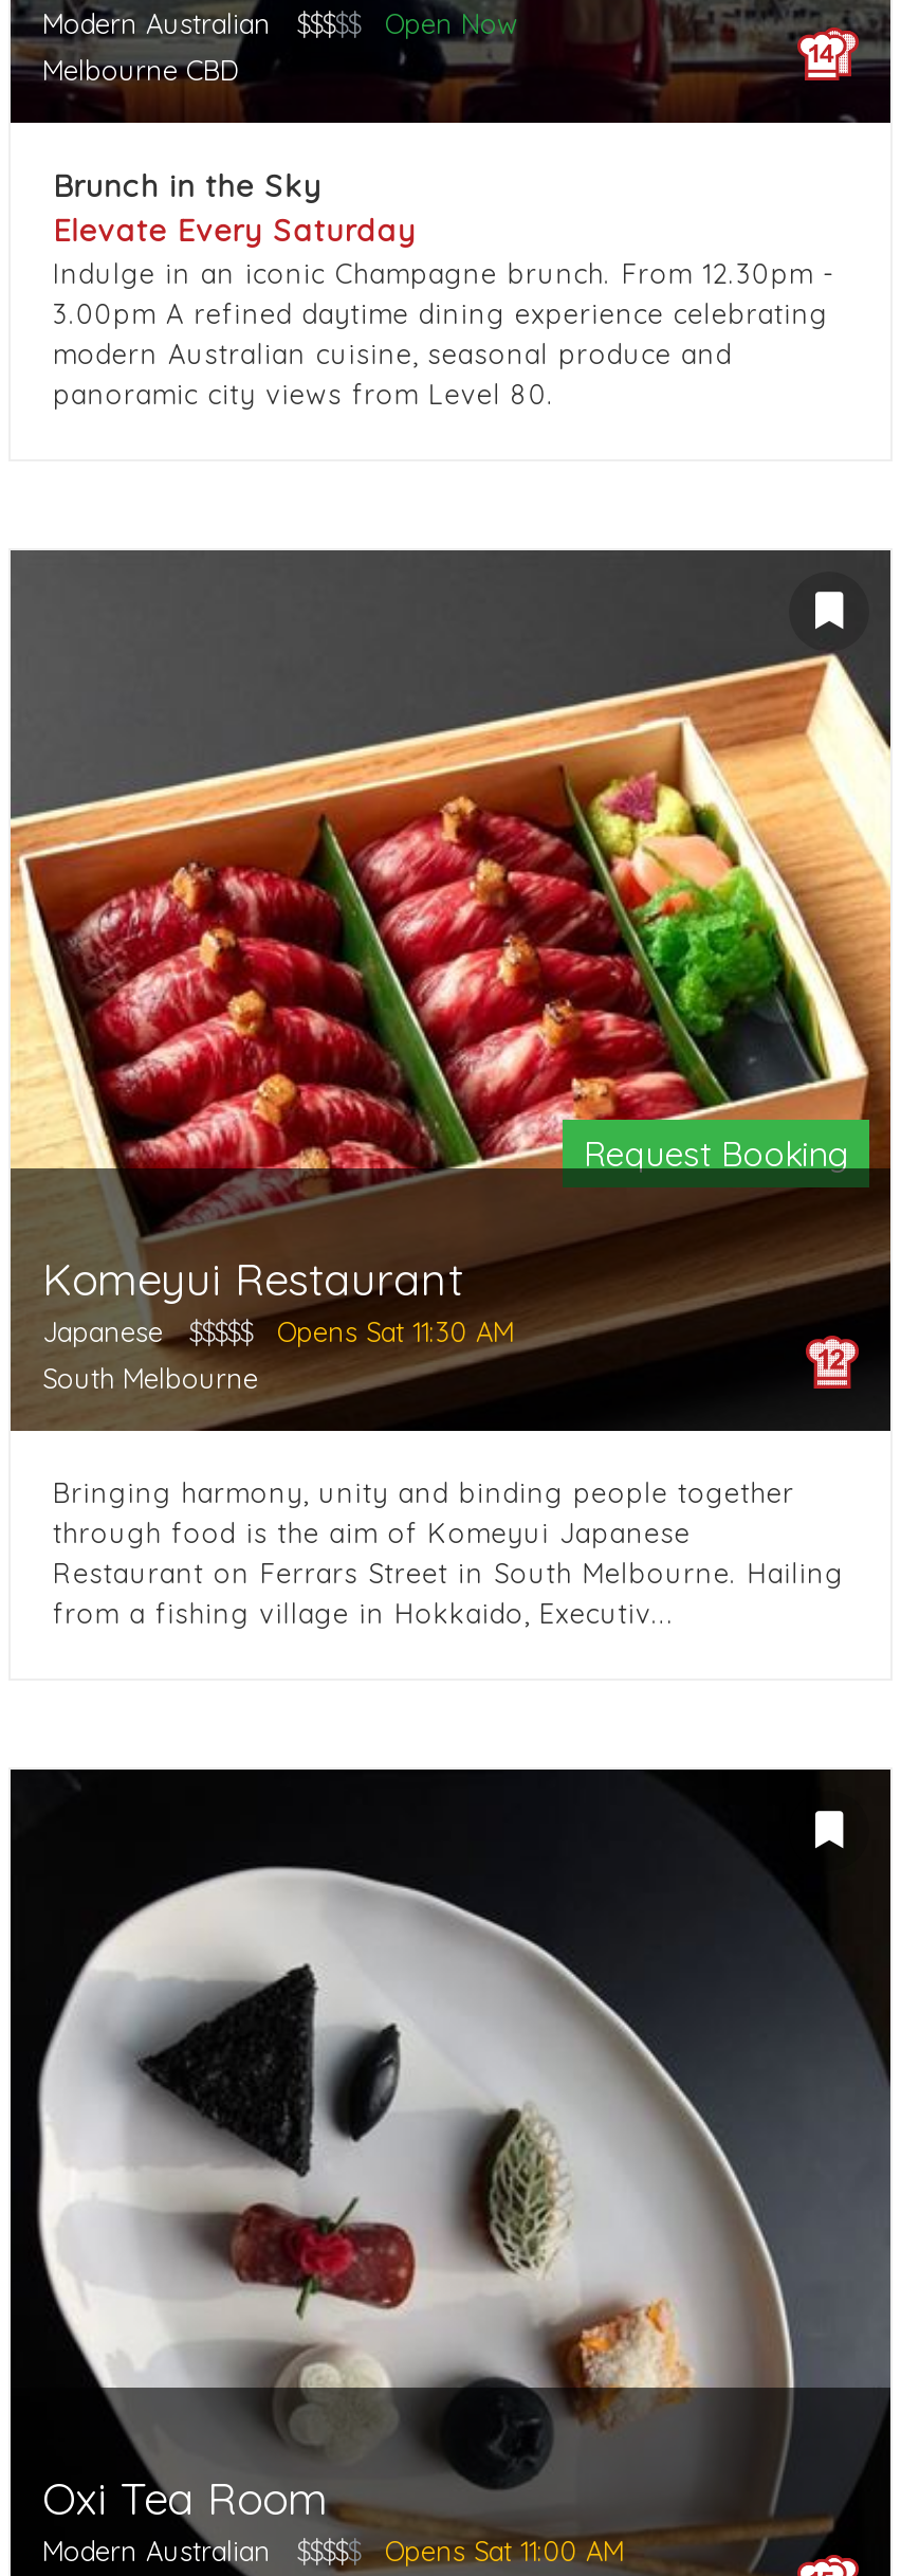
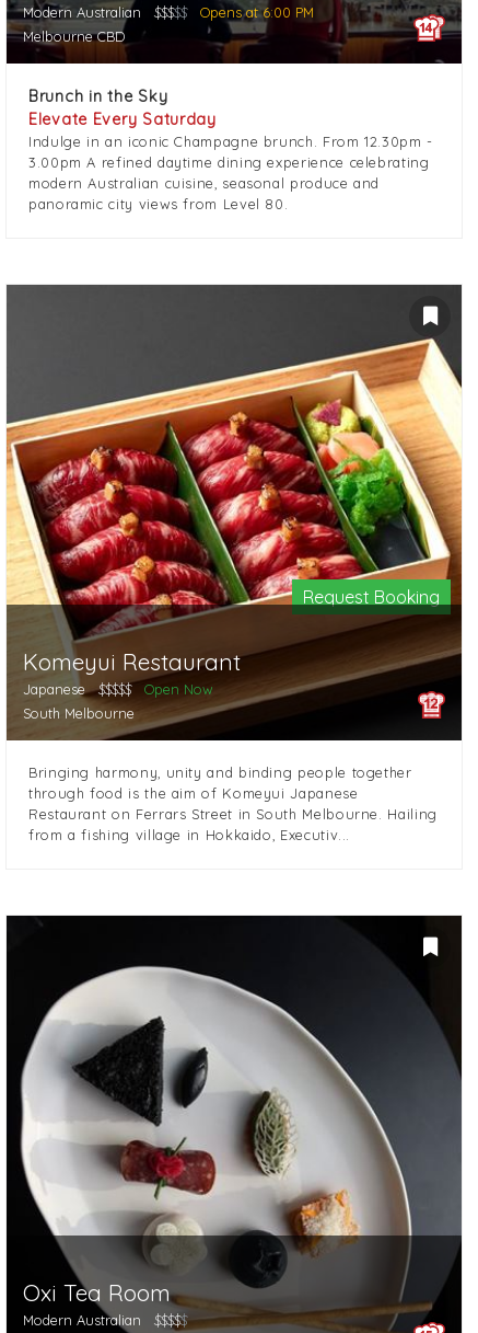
moved down: Open Now

+ Opens at 6:00 PM

- Opens Sat 11:30 AM

- Opens Sat 11:00 AM
